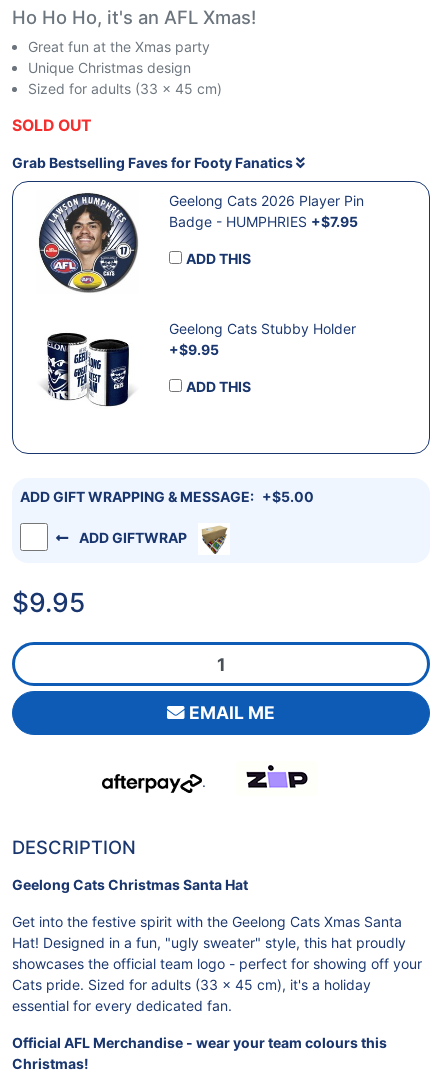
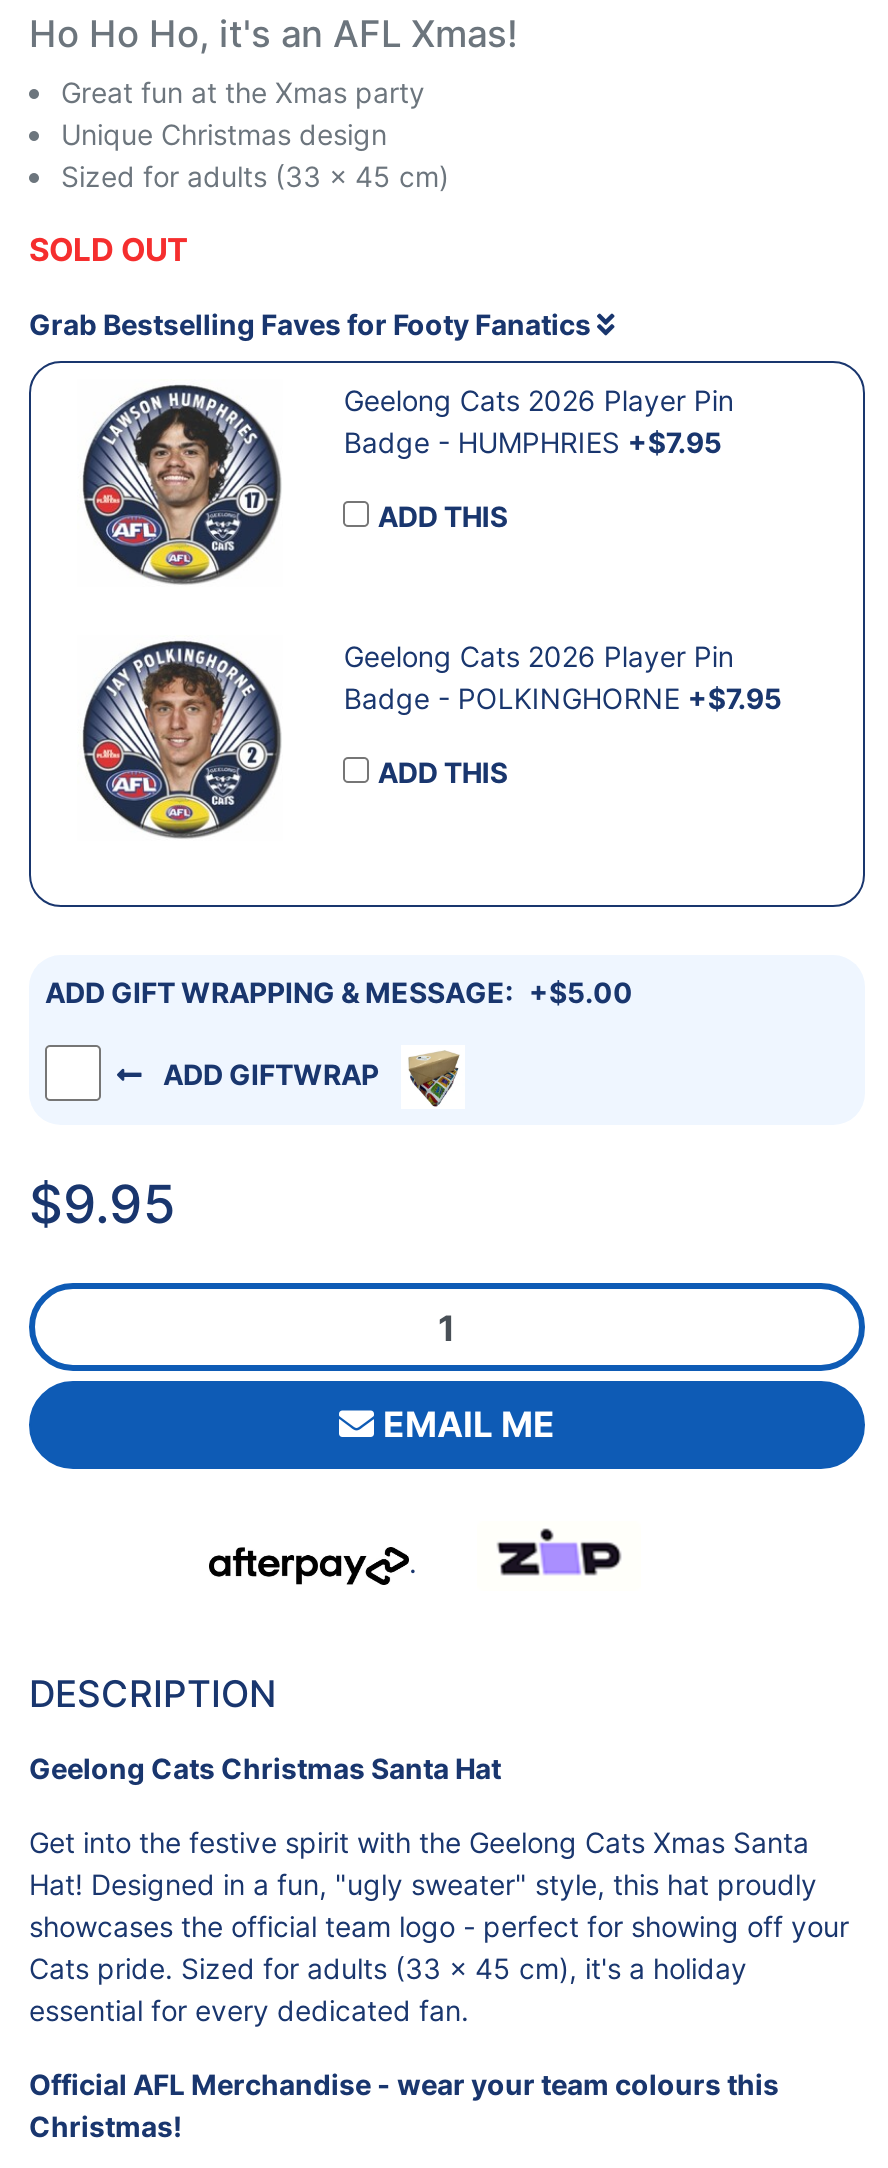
- [image]
- Geelong Cats Stubby Holder
- +$9.95
+ [image]
+ Geelong Cats 2026 Player Pin
+ Badge - POLKINGHORNE +$7.95
